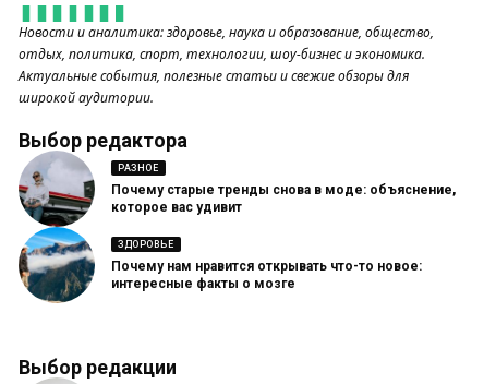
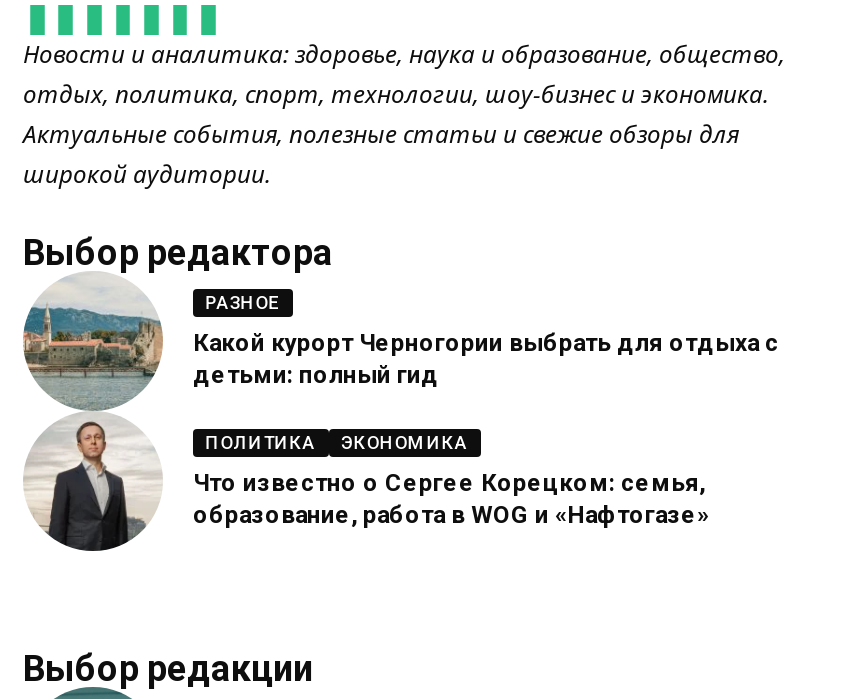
- [image]
- Почему старые тренды снова в моде: объяснение,
- которое вас удивит
+ [image]
+ Какой курорт Черногории выбрать для отдыха с
+ детьми: полный гид

- ЗДОРОВЬЕ
+ ПОЛИТИКА
+ ЭКОНОМИКА

- Почему нам нравится открывать что-то новое:
- интересные факты о мозге
+ Что известно о Сергее Корецком: семья,
+ образование, работа в WOG и «Нафтогазе»
